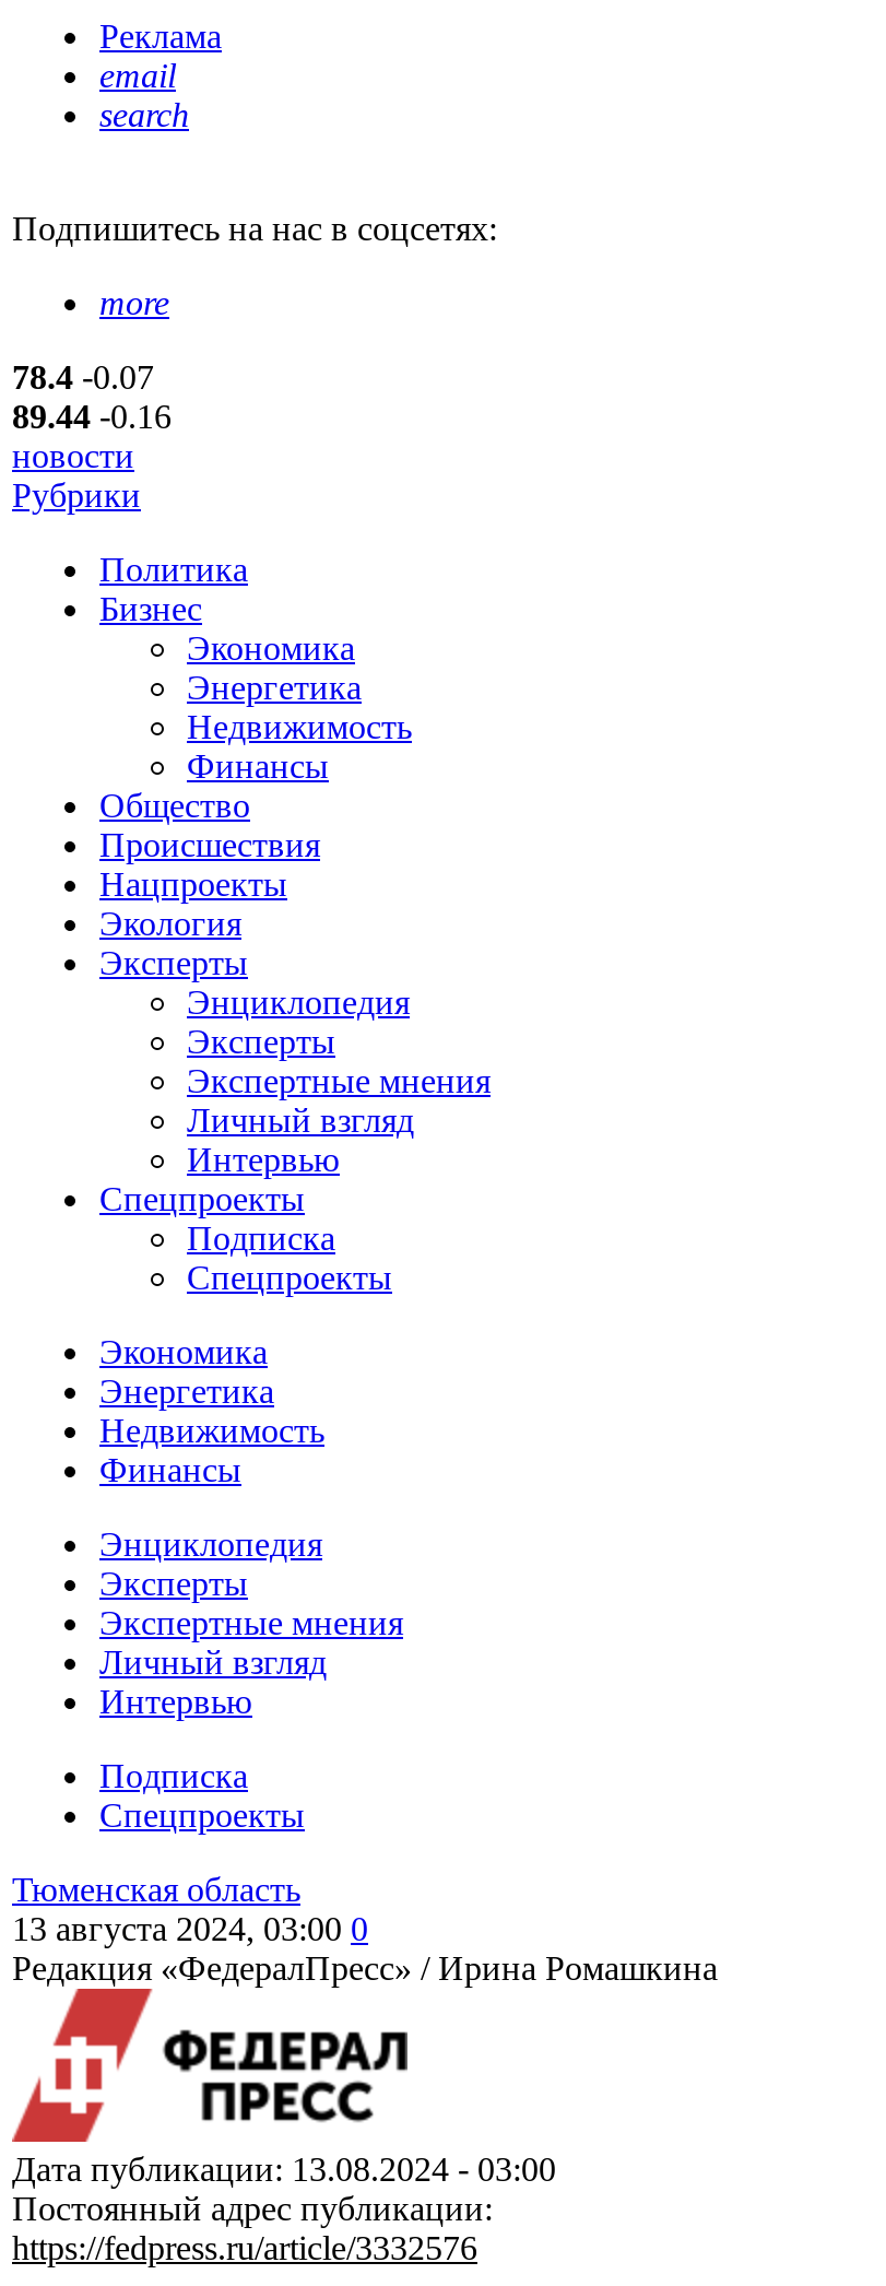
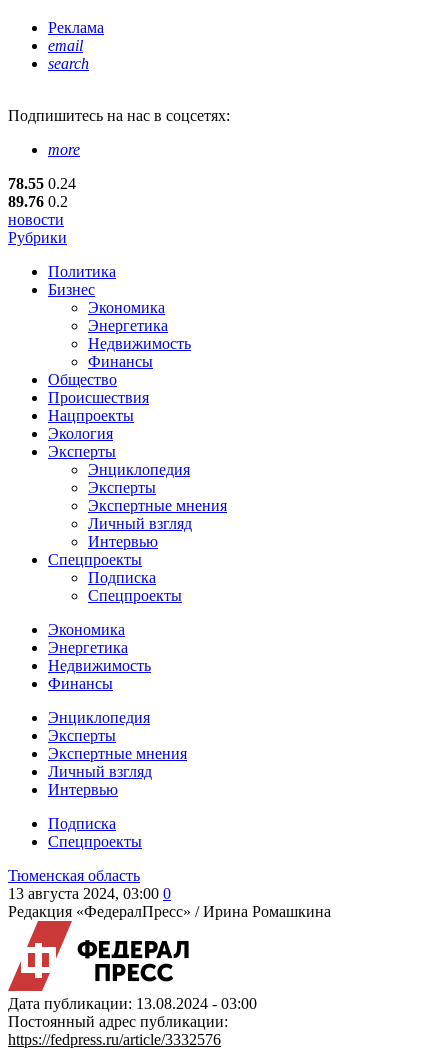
- 78.4 -0.07
+ 78.55 0.24

- 89.44 -0.16
+ 89.76 0.2
